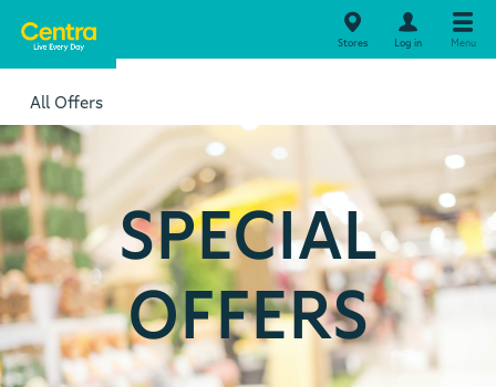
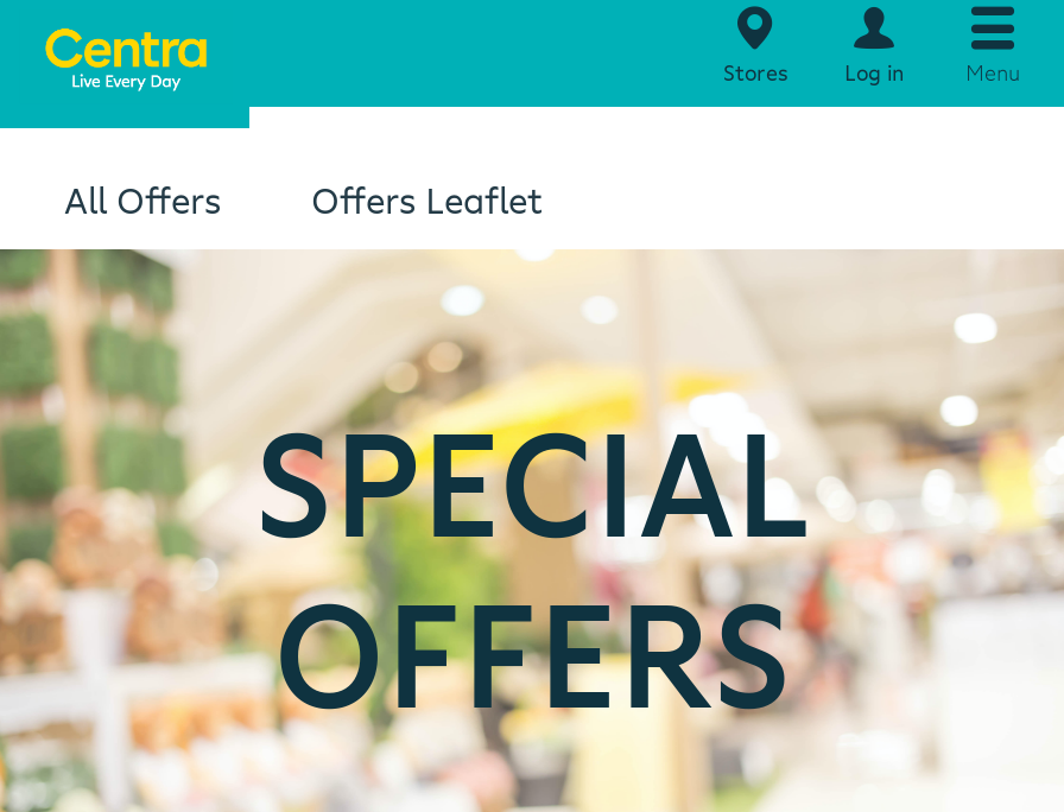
+ Offers Leaflet
